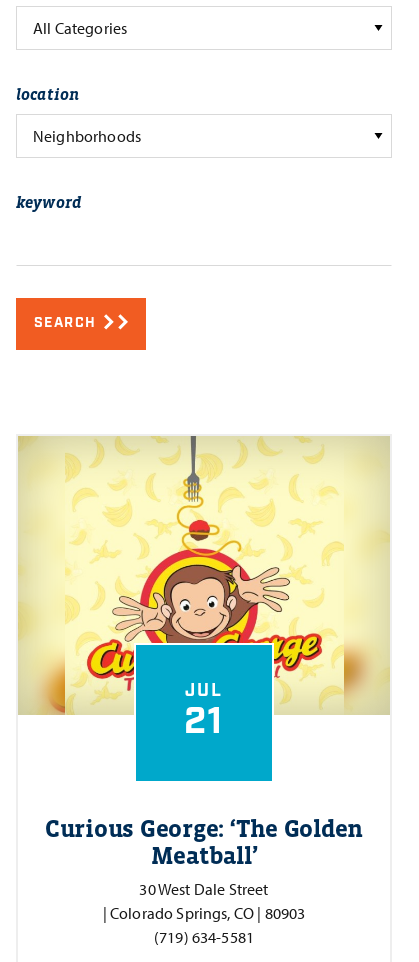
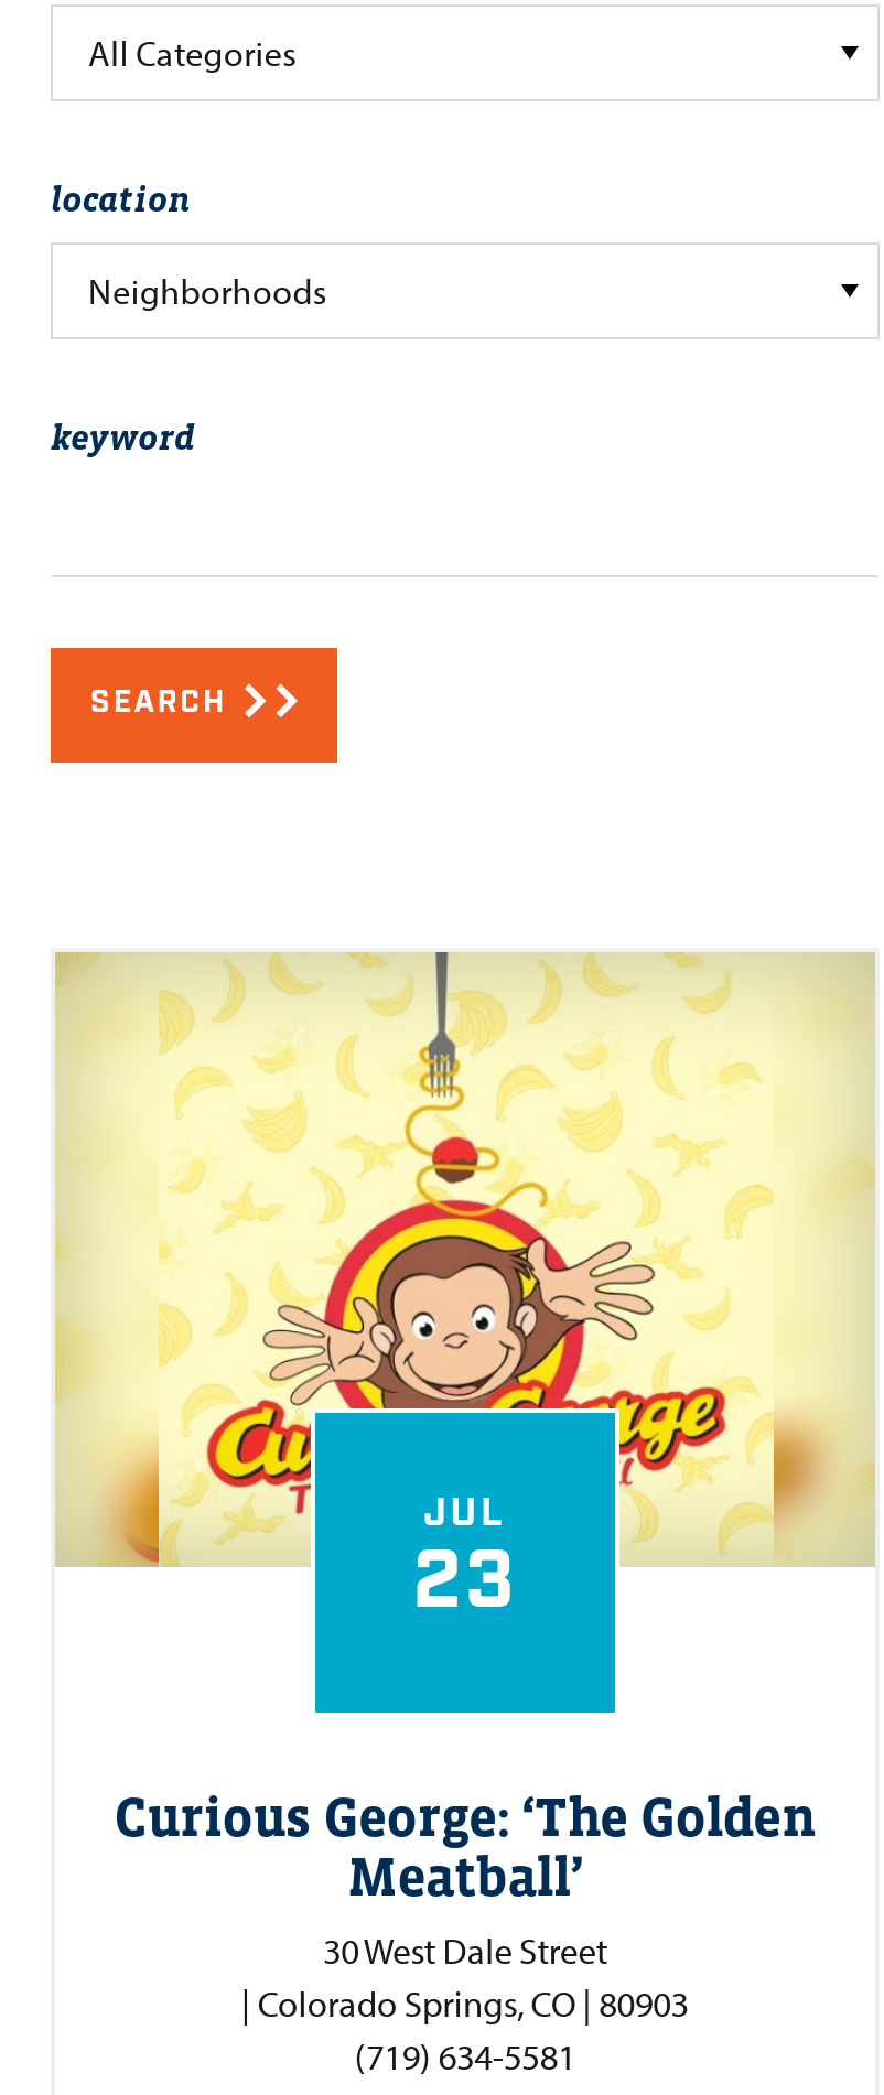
- 21
+ 23
